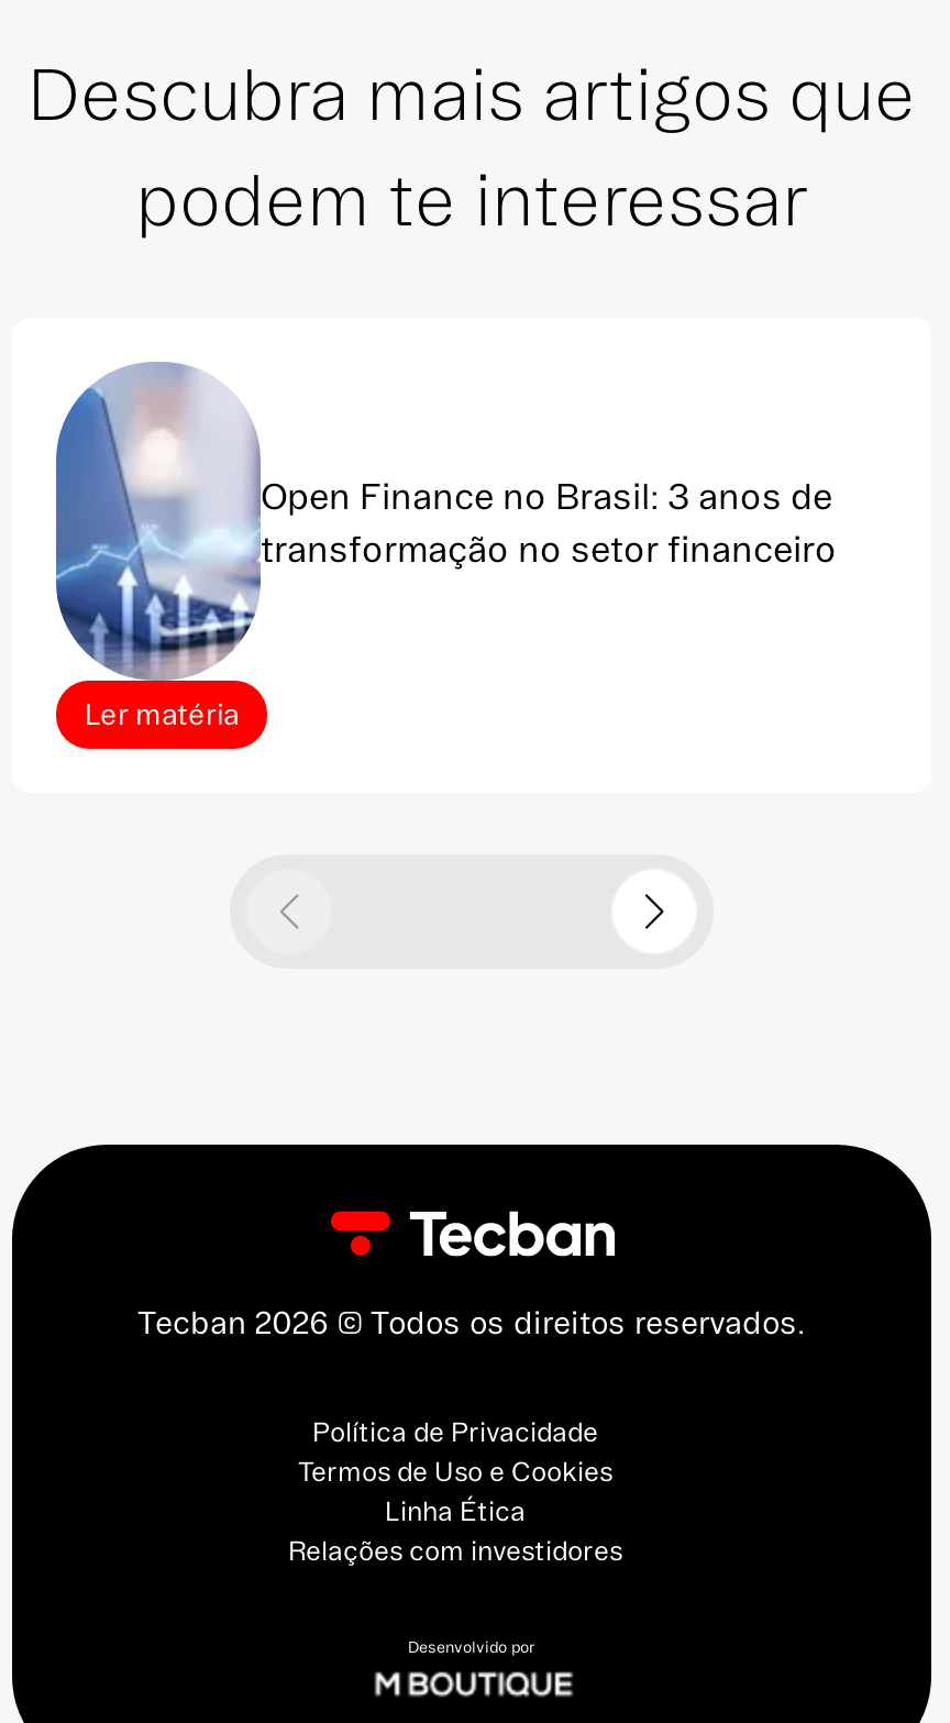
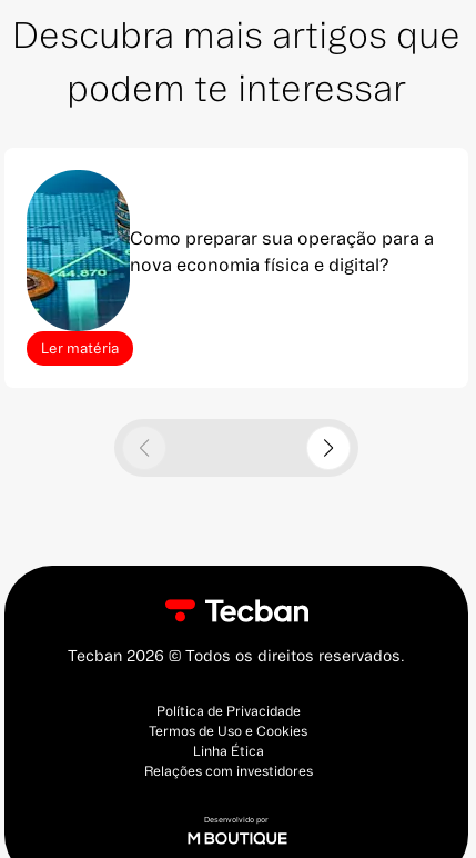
- [image]
- Open Finance no Brasil: 3 anos de
- transformação no setor financeiro
+ [image]
+ Como preparar sua operação para a
+ nova economia física e digital?
